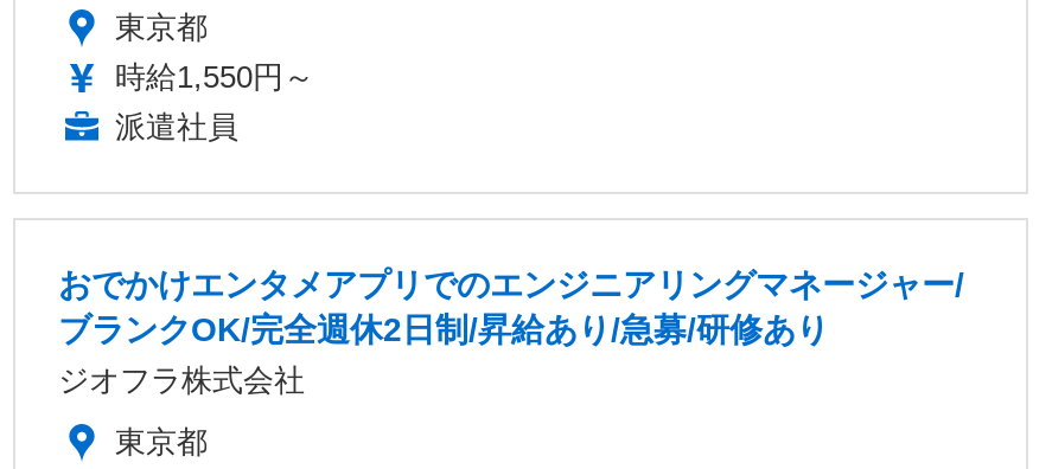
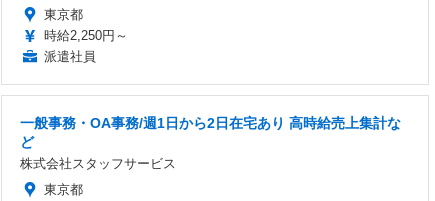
- 時給1,550円～
+ 時給2,250円～

- おでかけエンタメアプリでのエンジニアリングマネージャー/
- ブランクOK/完全週休2日制/昇給あり/急募/研修あり
- ジオフラ株式会社
+ 一般事務・OA事務/週1日から2日在宅あり 高時給売上集計な
+ ど
+ 株式会社スタッフサービス
